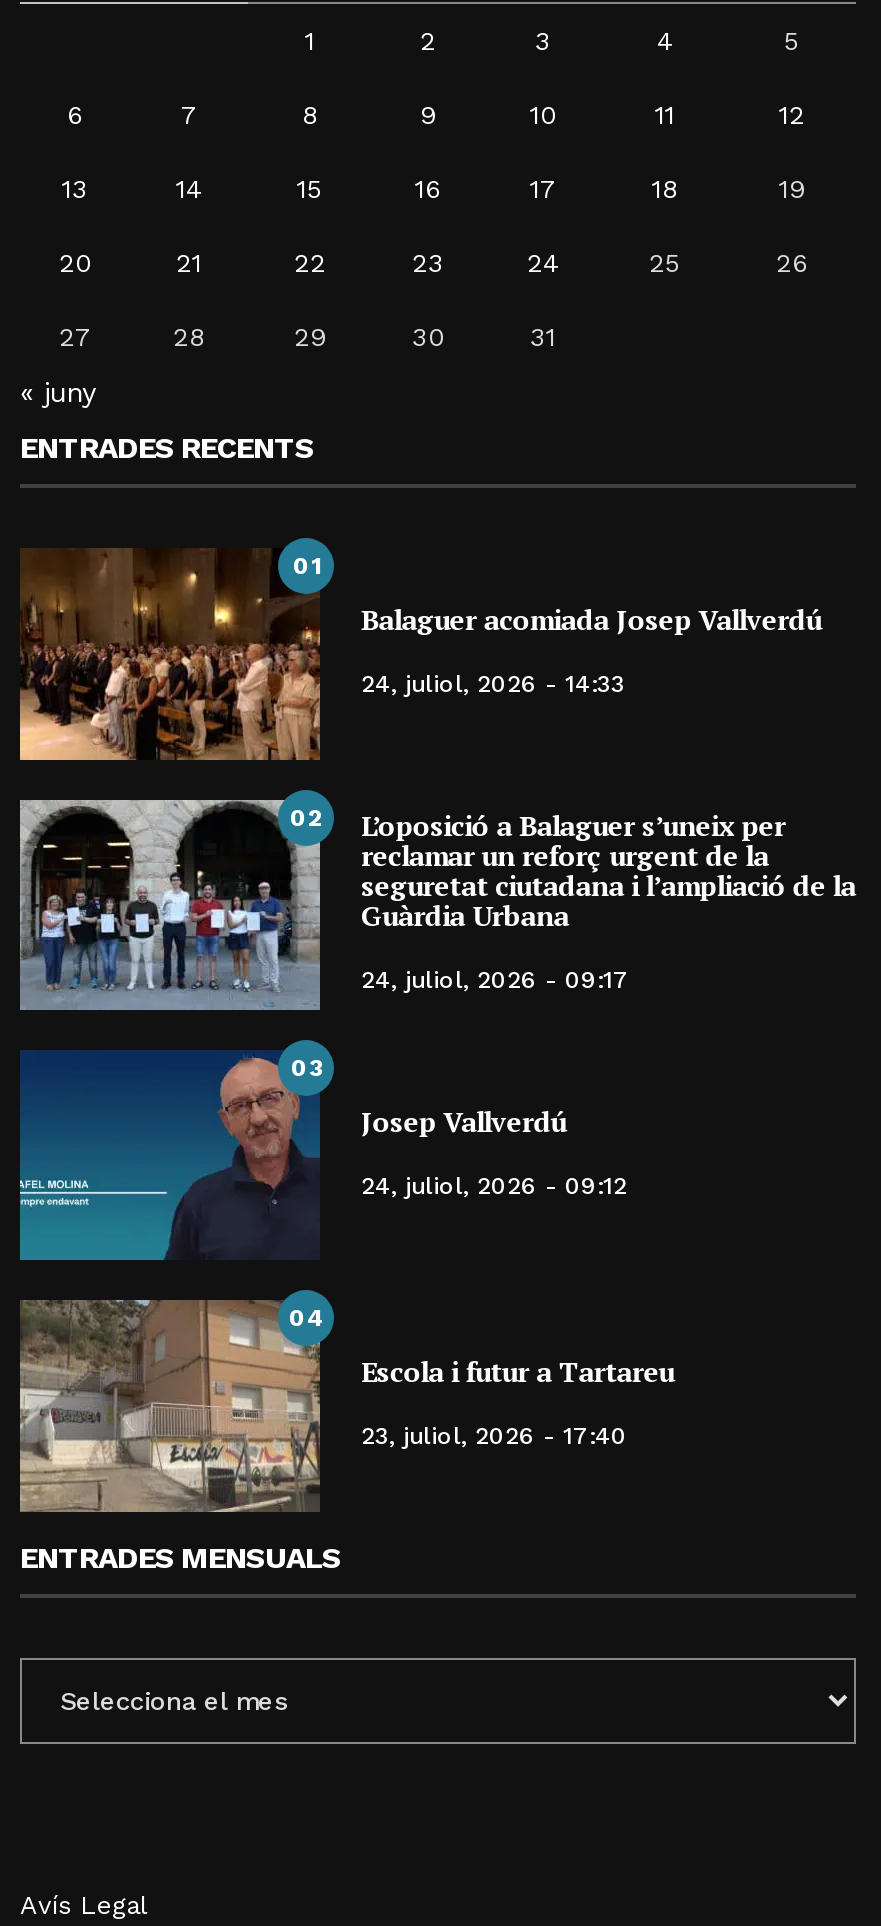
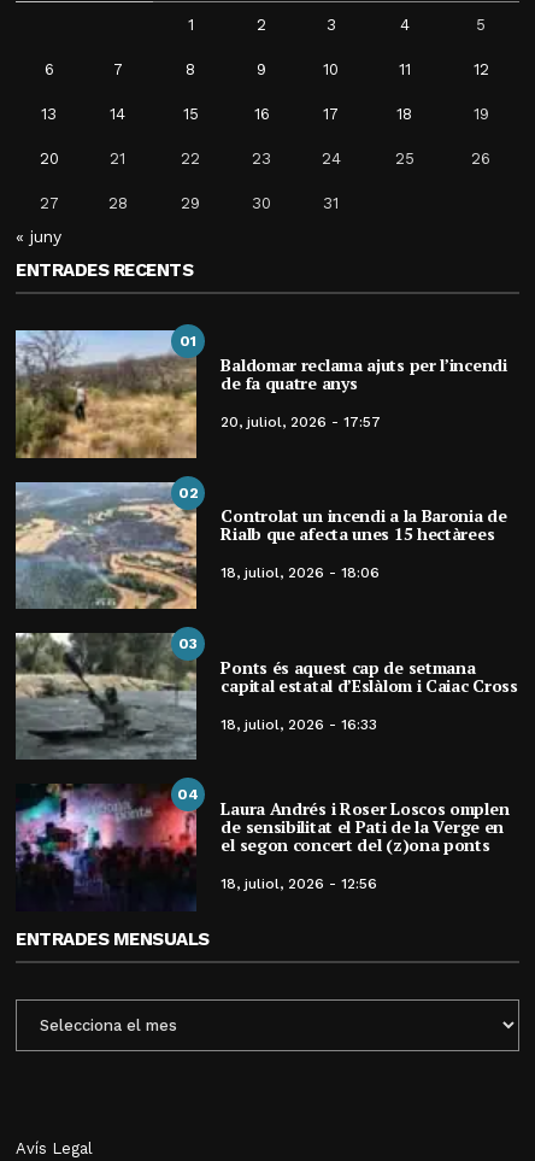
- [image]
- Balaguer acomiada Josep Vallverdú
+ [image]
+ Baldomar reclama ajuts per l’incendi
+ de fa quatre anys

- 24, juliol, 2026 - 14:33
+ 20, juliol, 2026 - 17:57

- [image]
- L’oposició a Balaguer s’uneix per
- reclamar un reforç urgent de la
- seguretat ciutadana i l’ampliació de la
- Guàrdia Urbana
+ [image]
+ Controlat un incendi a la Baronia de
+ Rialb que afecta unes 15 hectàrees

- 24, juliol, 2026 - 09:17
+ 18, juliol, 2026 - 18:06

- [image]
- Josep Vallverdú
+ [image]
+ Ponts és aquest cap de setmana
+ capital estatal d’Eslàlom i Caiac Cross

- 24, juliol, 2026 - 09:12
+ 18, juliol, 2026 - 16:33

- [image]
- Escola i futur a Tartareu
+ [image]
+ Laura Andrés i Roser Loscos omplen
+ de sensibilitat el Pati de la Verge en
+ el segon concert del (z)ona ponts

- 23, juliol, 2026 - 17:40
+ 18, juliol, 2026 - 12:56
